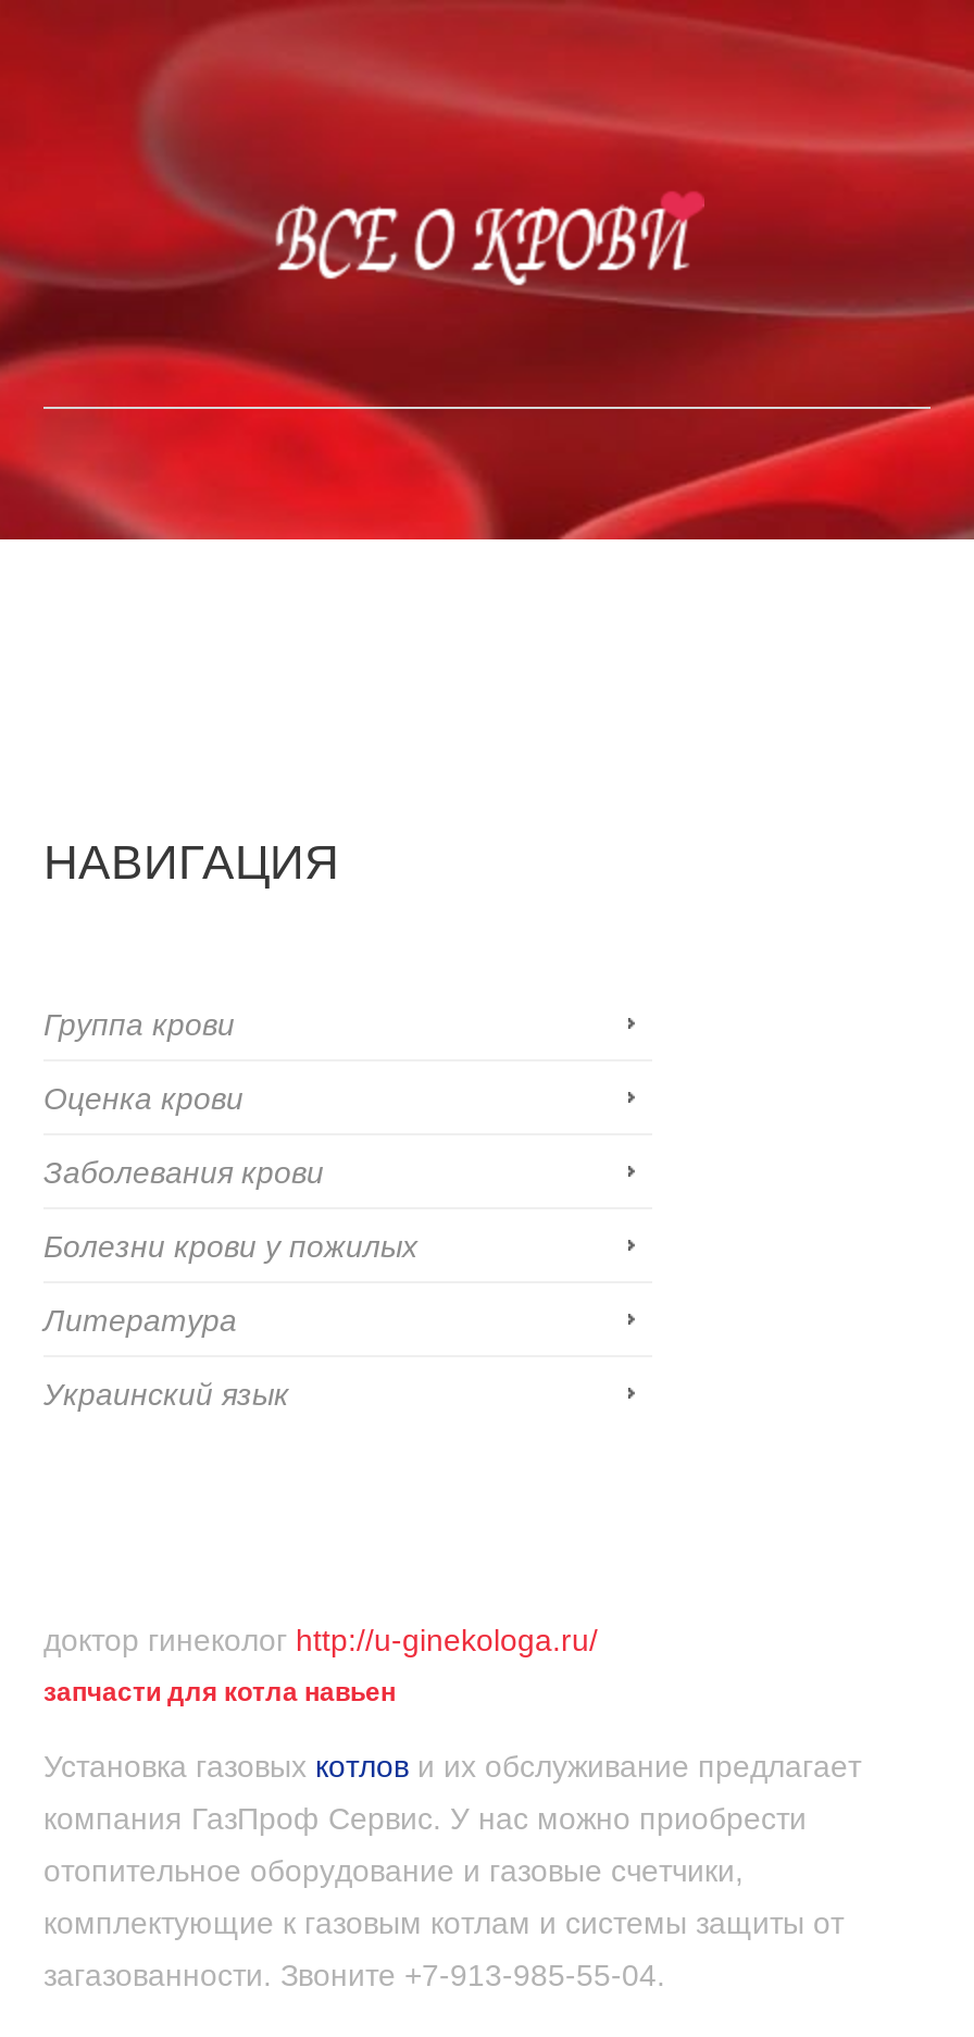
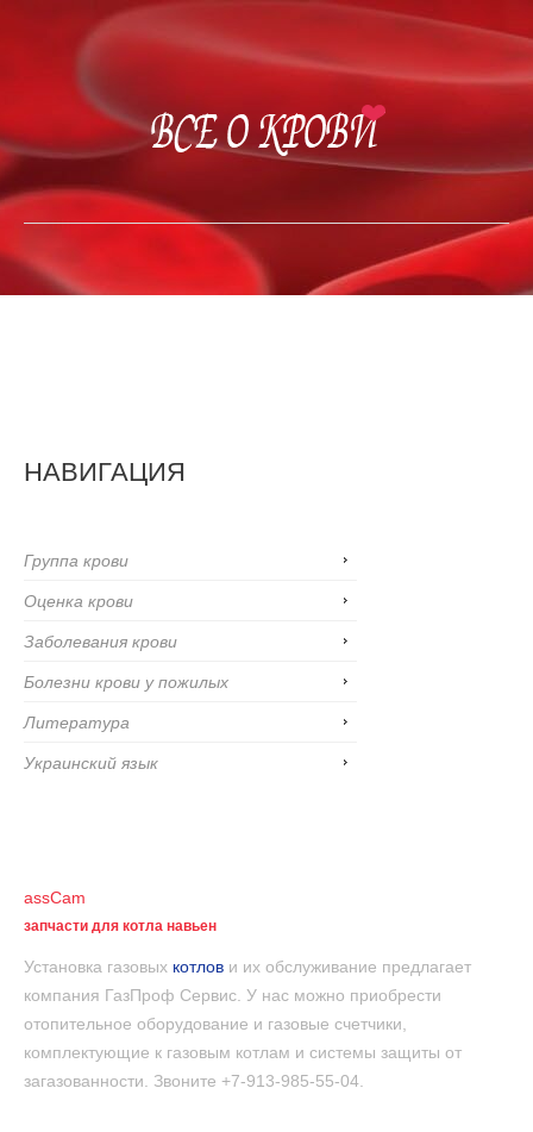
- доктор гинеколог http://u-ginekologa.ru/
+ assCam
